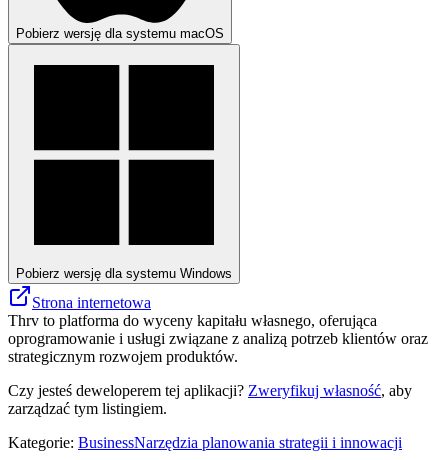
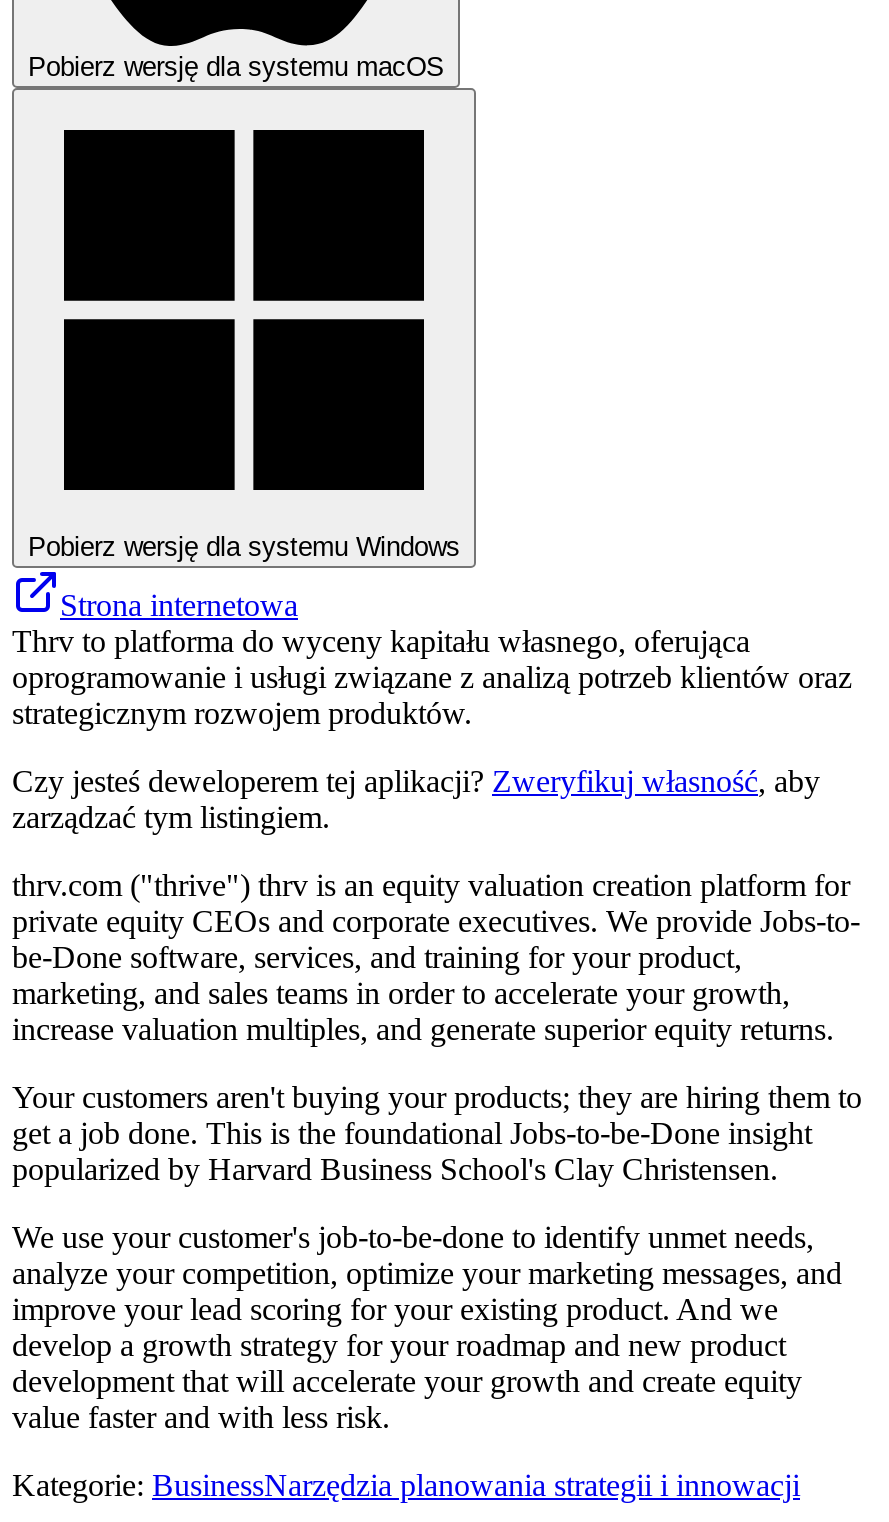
+ thrv.com ("thrive") thrv is an equity valuation creation platform for
+ private equity CEOs and corporate executives. We provide Jobs-to-
+ be-Done software, services, and training for your product,
+ marketing, and sales teams in order to accelerate your growth,
+ increase valuation multiples, and generate superior equity returns.
+ Your customers aren't buying your products; they are hiring them to
+ get a job done. This is the foundational Jobs-to-be-Done insight
+ popularized by Harvard Business School's Clay Christensen.
+ We use your customer's job-to-be-done to identify unmet needs,
+ analyze your competition, optimize your marketing messages, and
+ improve your lead scoring for your existing product. And we
+ develop a growth strategy for your roadmap and new product
+ development that will accelerate your growth and create equity
+ value faster and with less risk.
